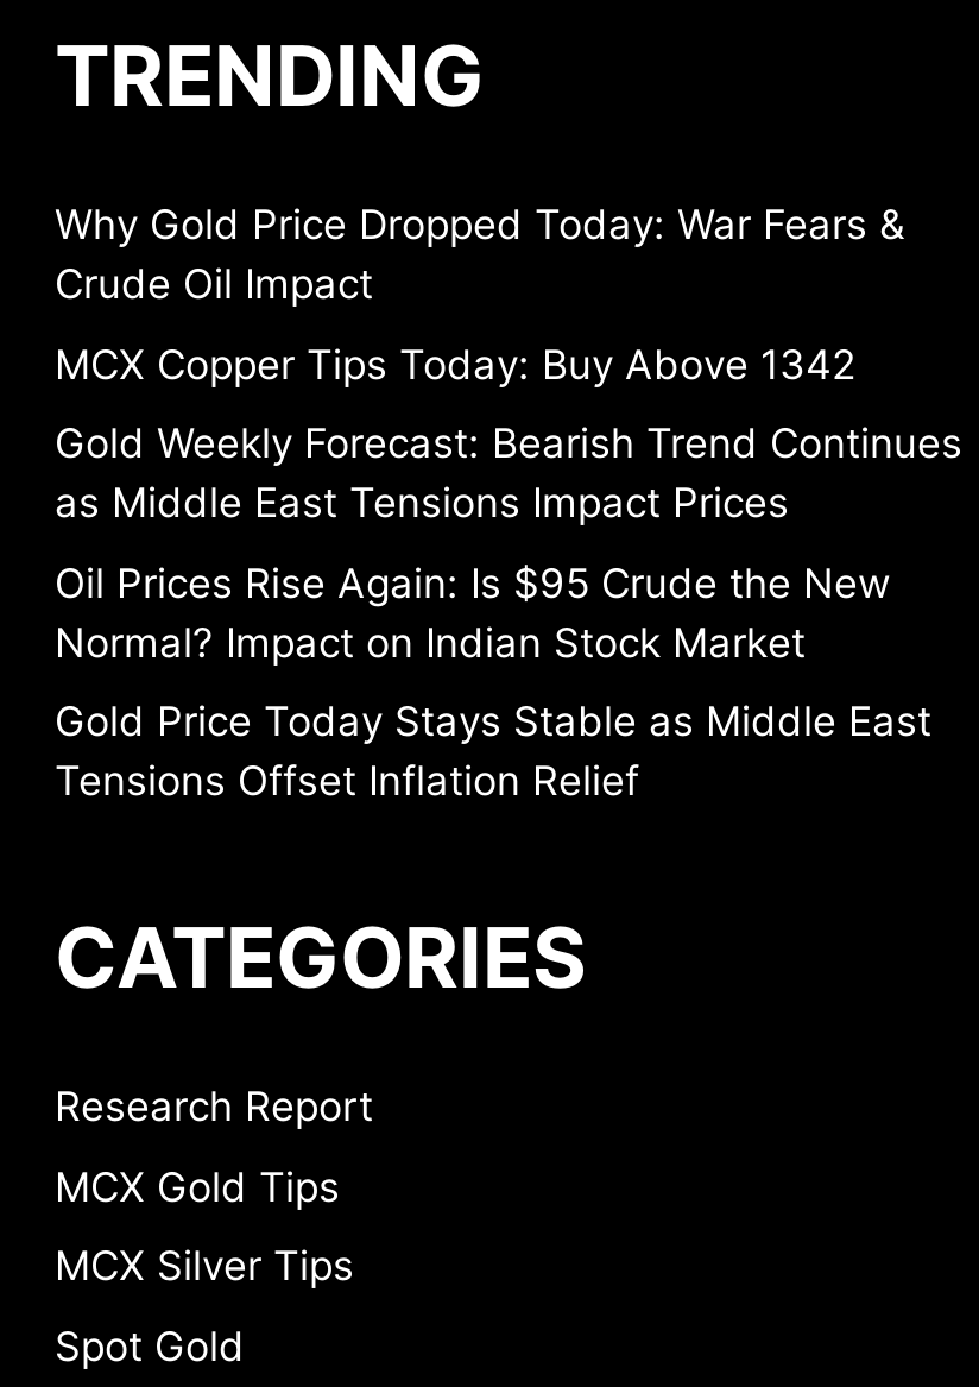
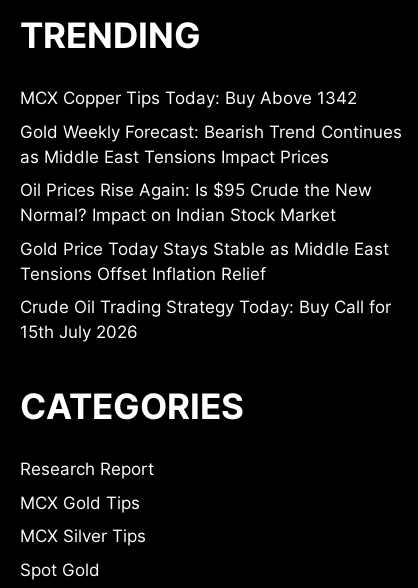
- Why Gold Price Dropped Today: War Fears &
- Crude Oil Impact

moved up: MCX Copper Tips Today: Buy Above 1342 | Gold Weekly Forecast: Bearish Trend Continues | as Middle East Tensions Impact Prices | Oil Prices Rise Again: Is $95 Crude the New | Normal? Impact on Indian Stock Market | Gold Price Today Stays Stable as Middle East | Tensions Offset Inflation Relief

+ Crude Oil Trading Strategy Today: Buy Call for
+ 15th July 2026
